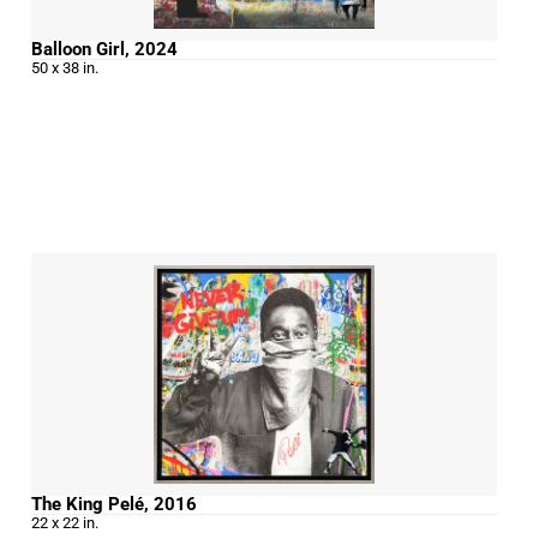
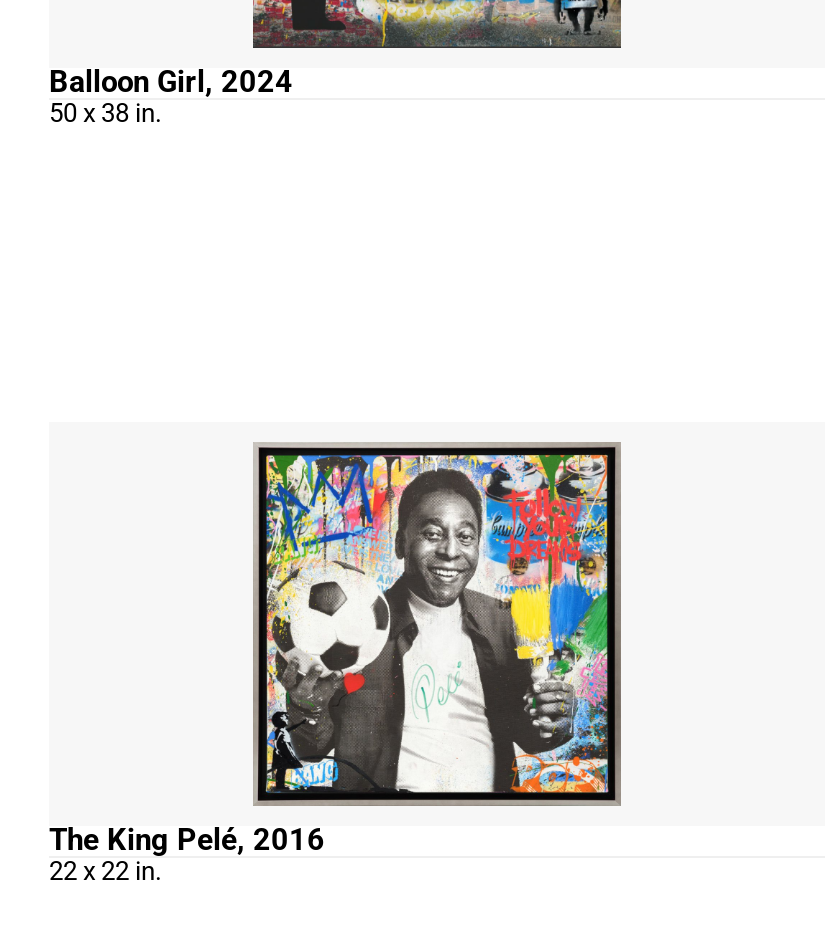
- [image]
+ [image]
